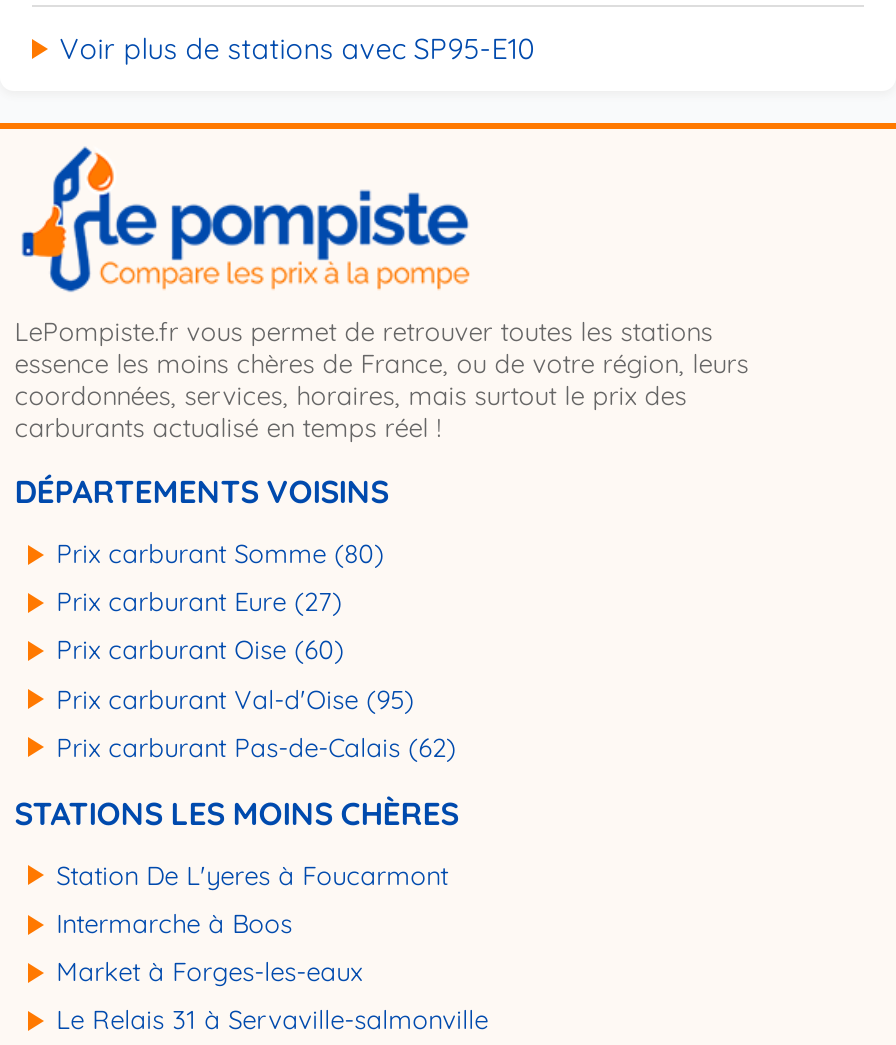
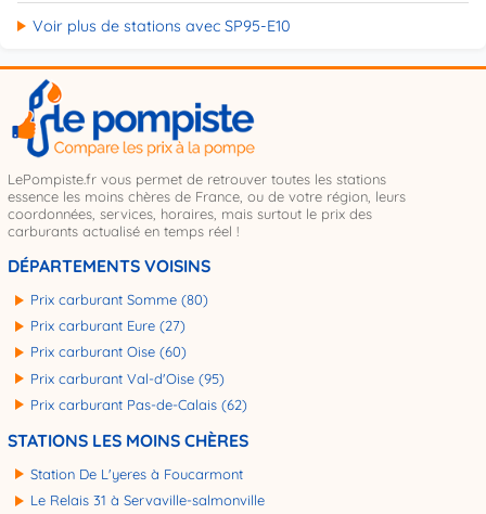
- Intermarche à Boos
- Market à Forges-les-eaux
